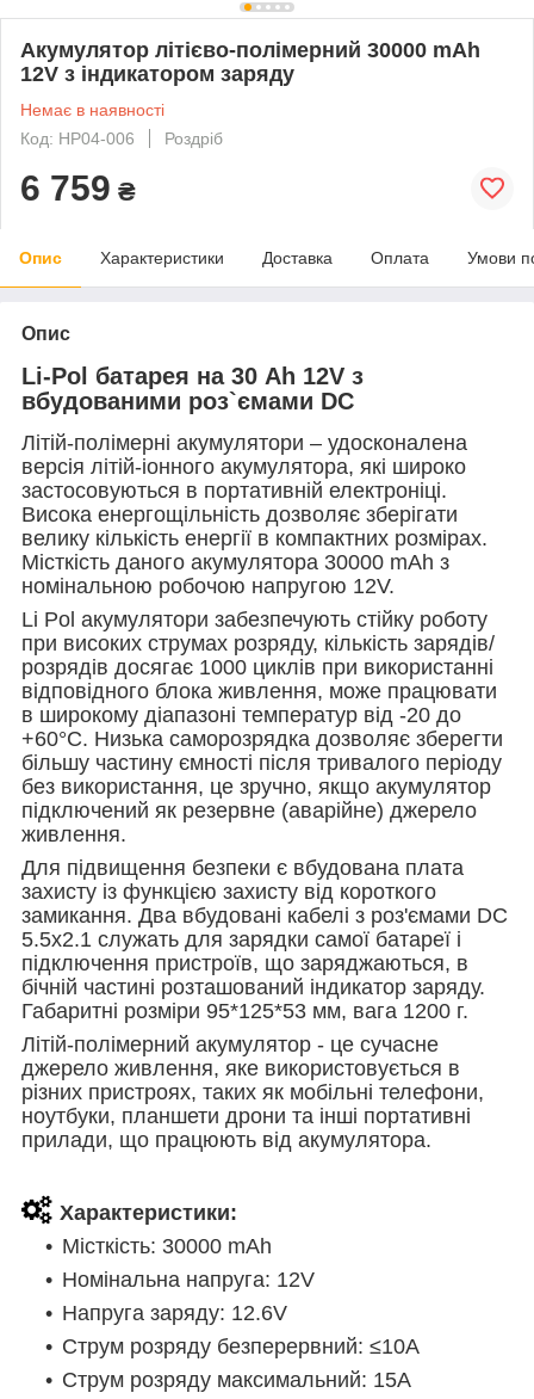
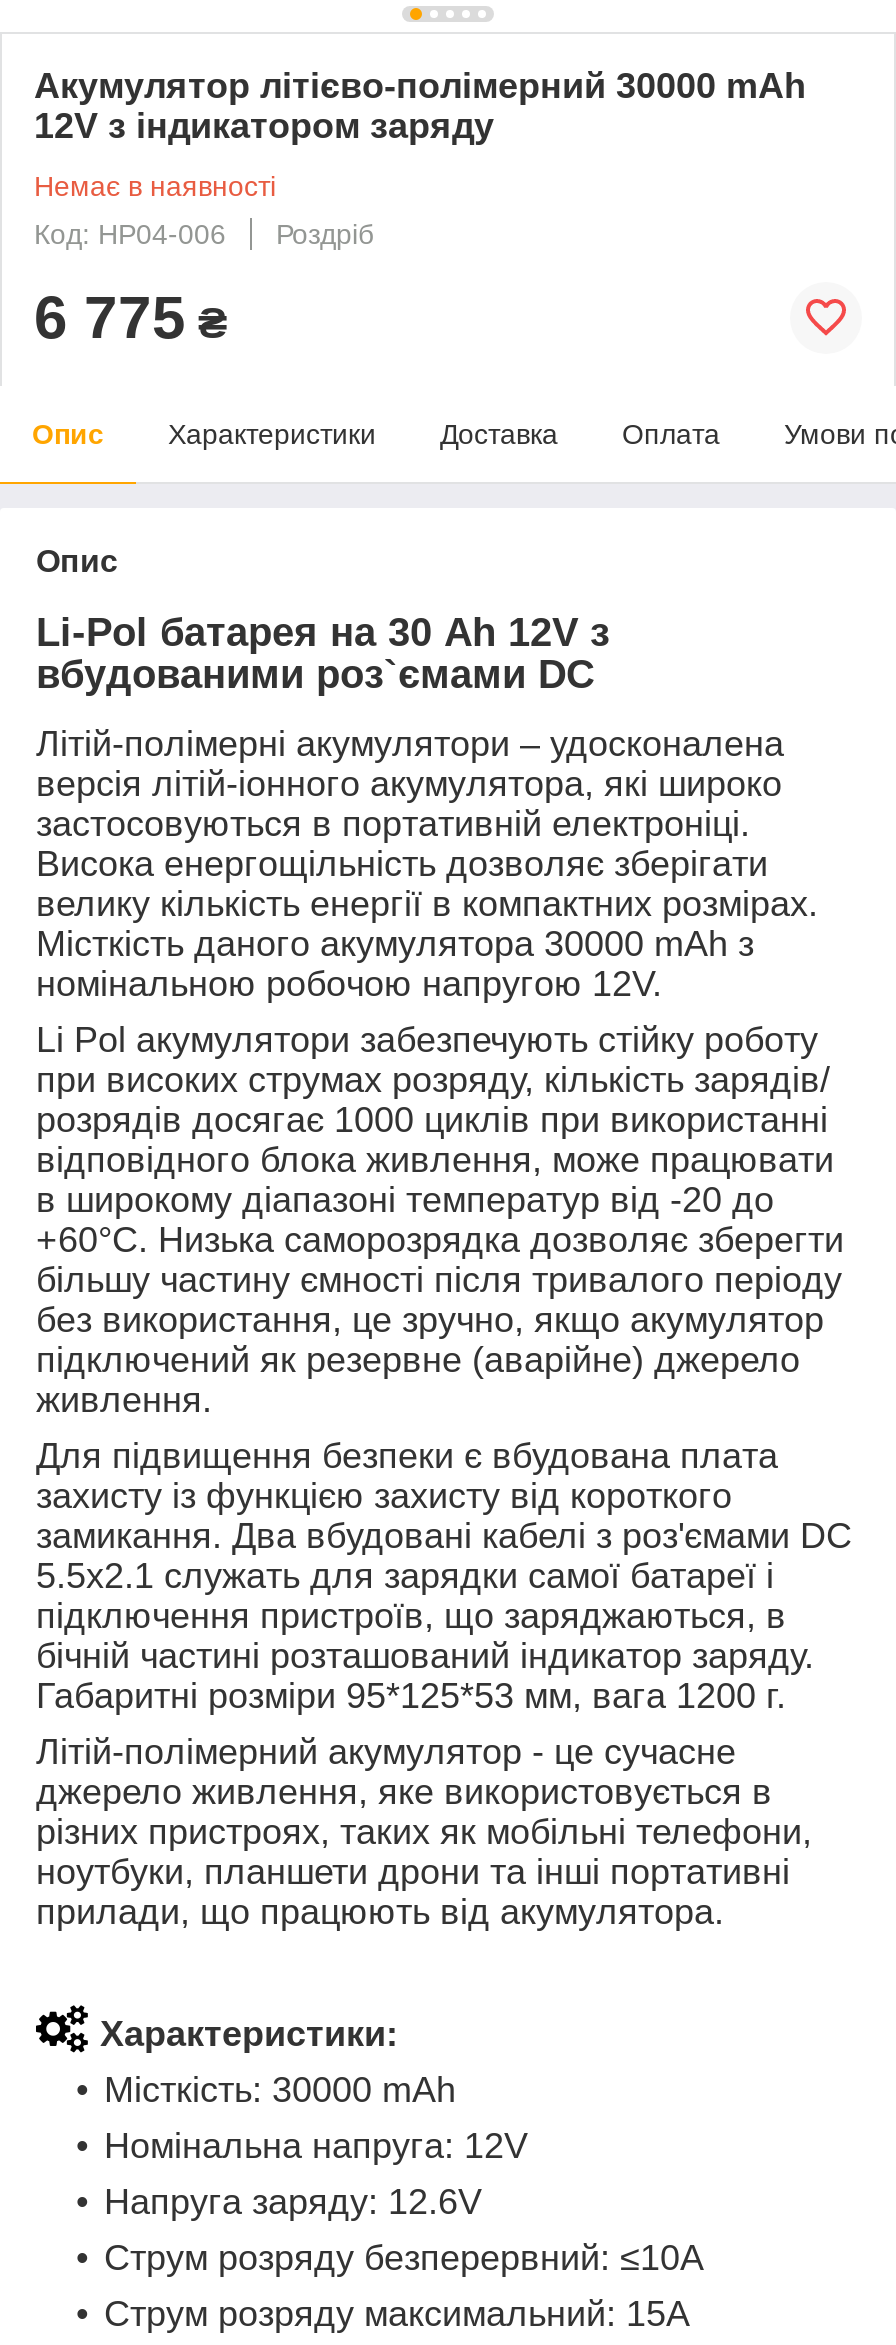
- 6 759 ₴
+ 6 775 ₴
